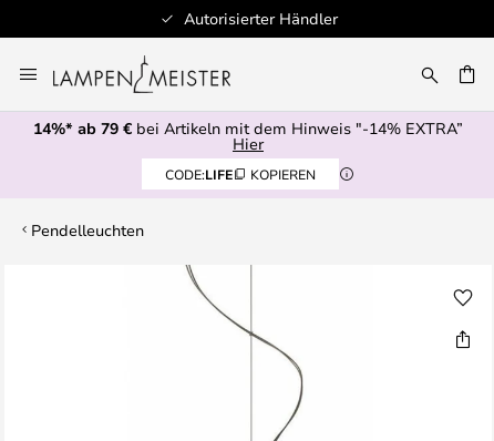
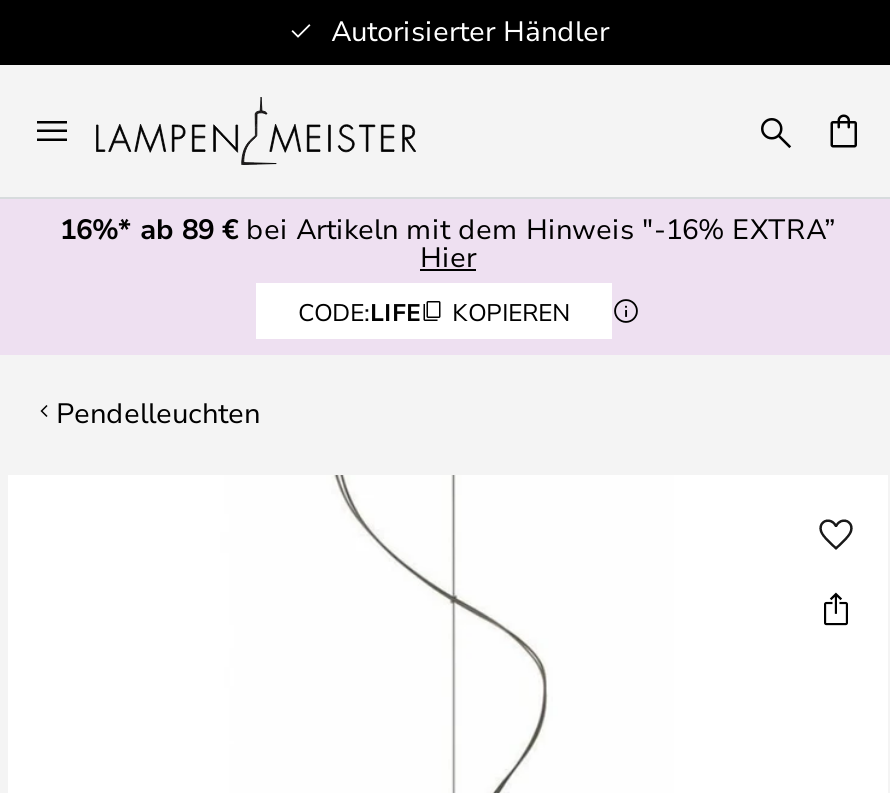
- 14%* ab 79 €bei Artikeln mit dem Hinweis "-14% EXTRA”
+ 16%* ab 89 €bei Artikeln mit dem Hinweis "-16% EXTRA”
